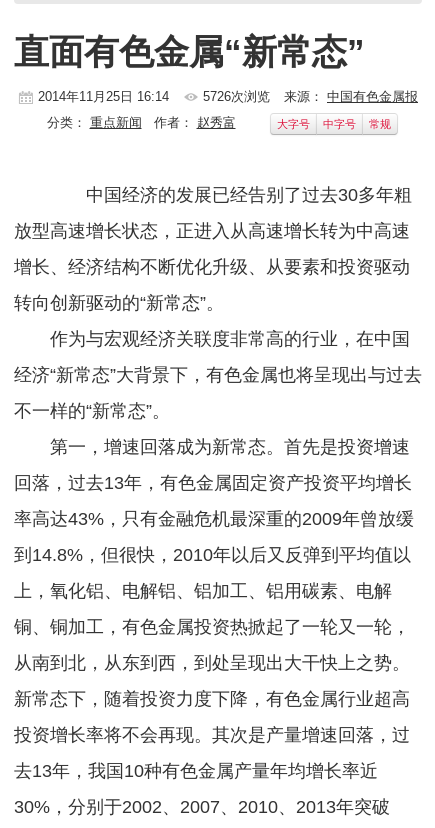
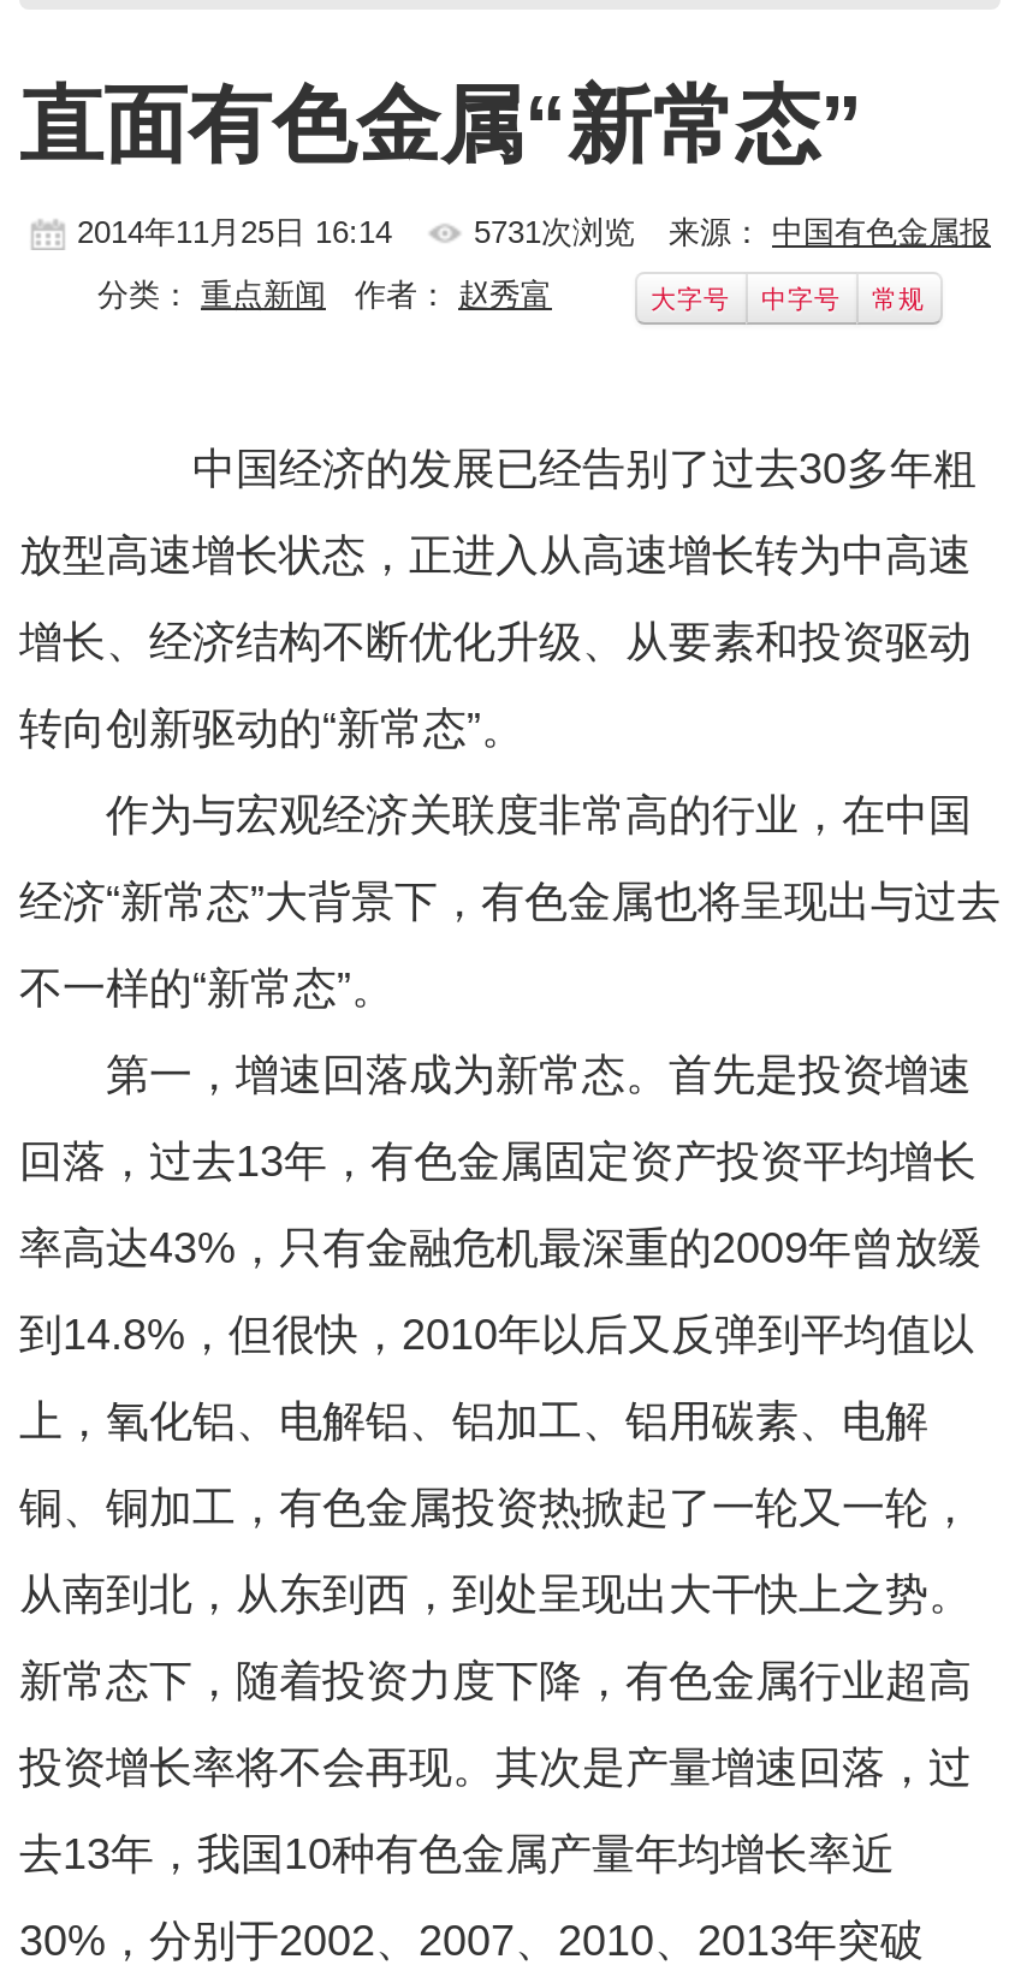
- 5726次浏览
+ 5731次浏览
